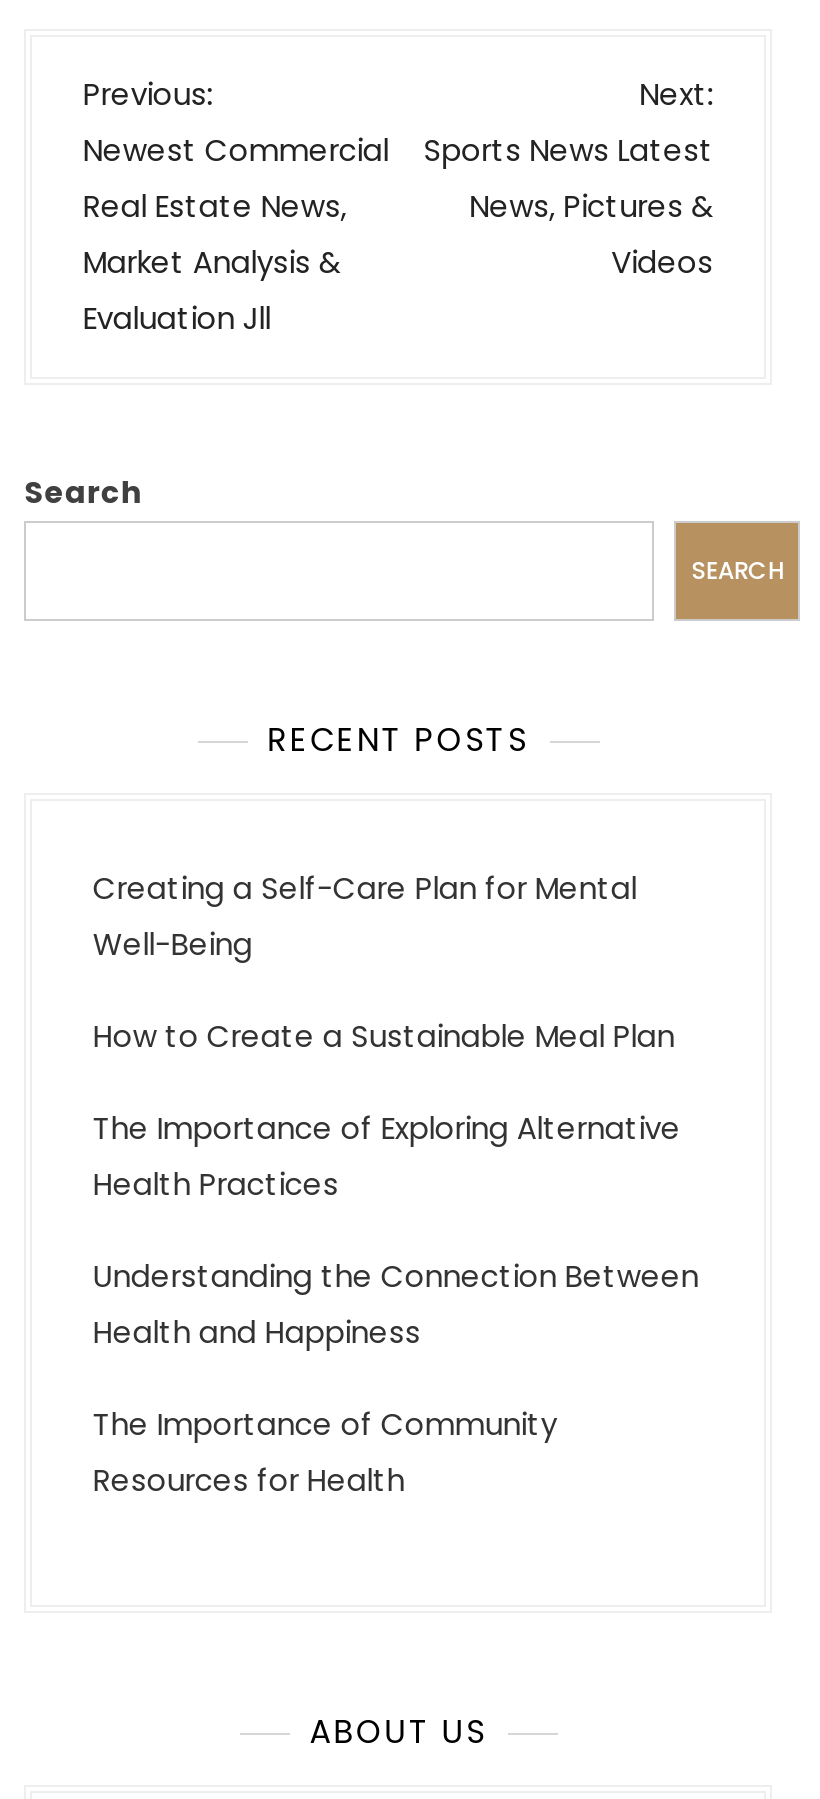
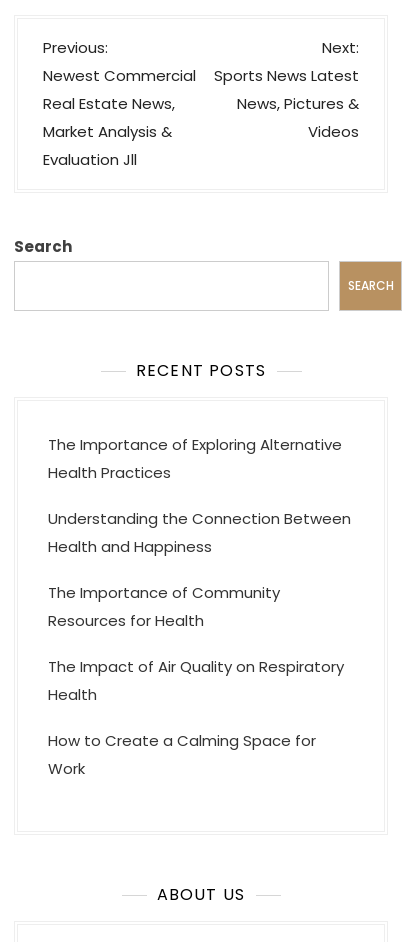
- Creating a Self-Care Plan for Mental
- Well-Being
- How to Create a Sustainable Meal Plan

moved up: The Importance of Exploring Alternative | Health Practices | Understanding the Connection Between | Health and Happiness | The Importance of Community | Resources for Health

+ The Impact of Air Quality on Respiratory
+ Health
+ How to Create a Calming Space for
+ Work
